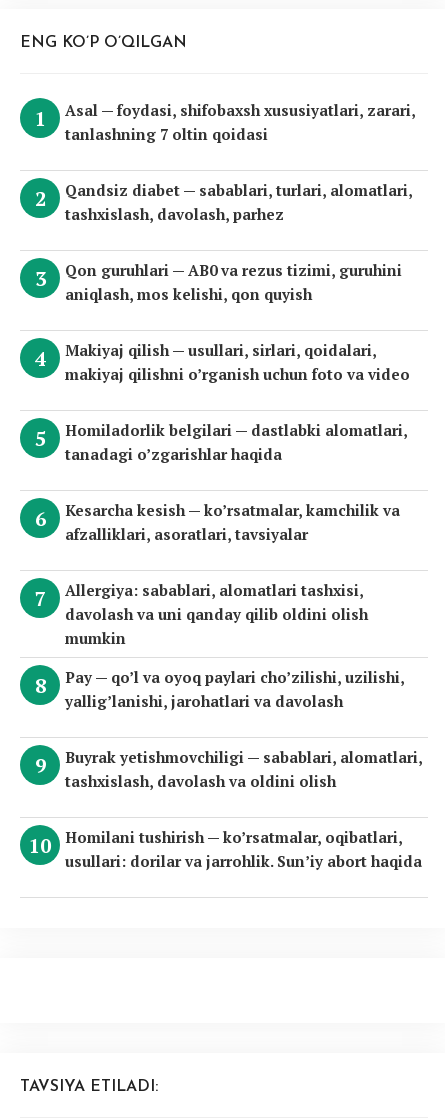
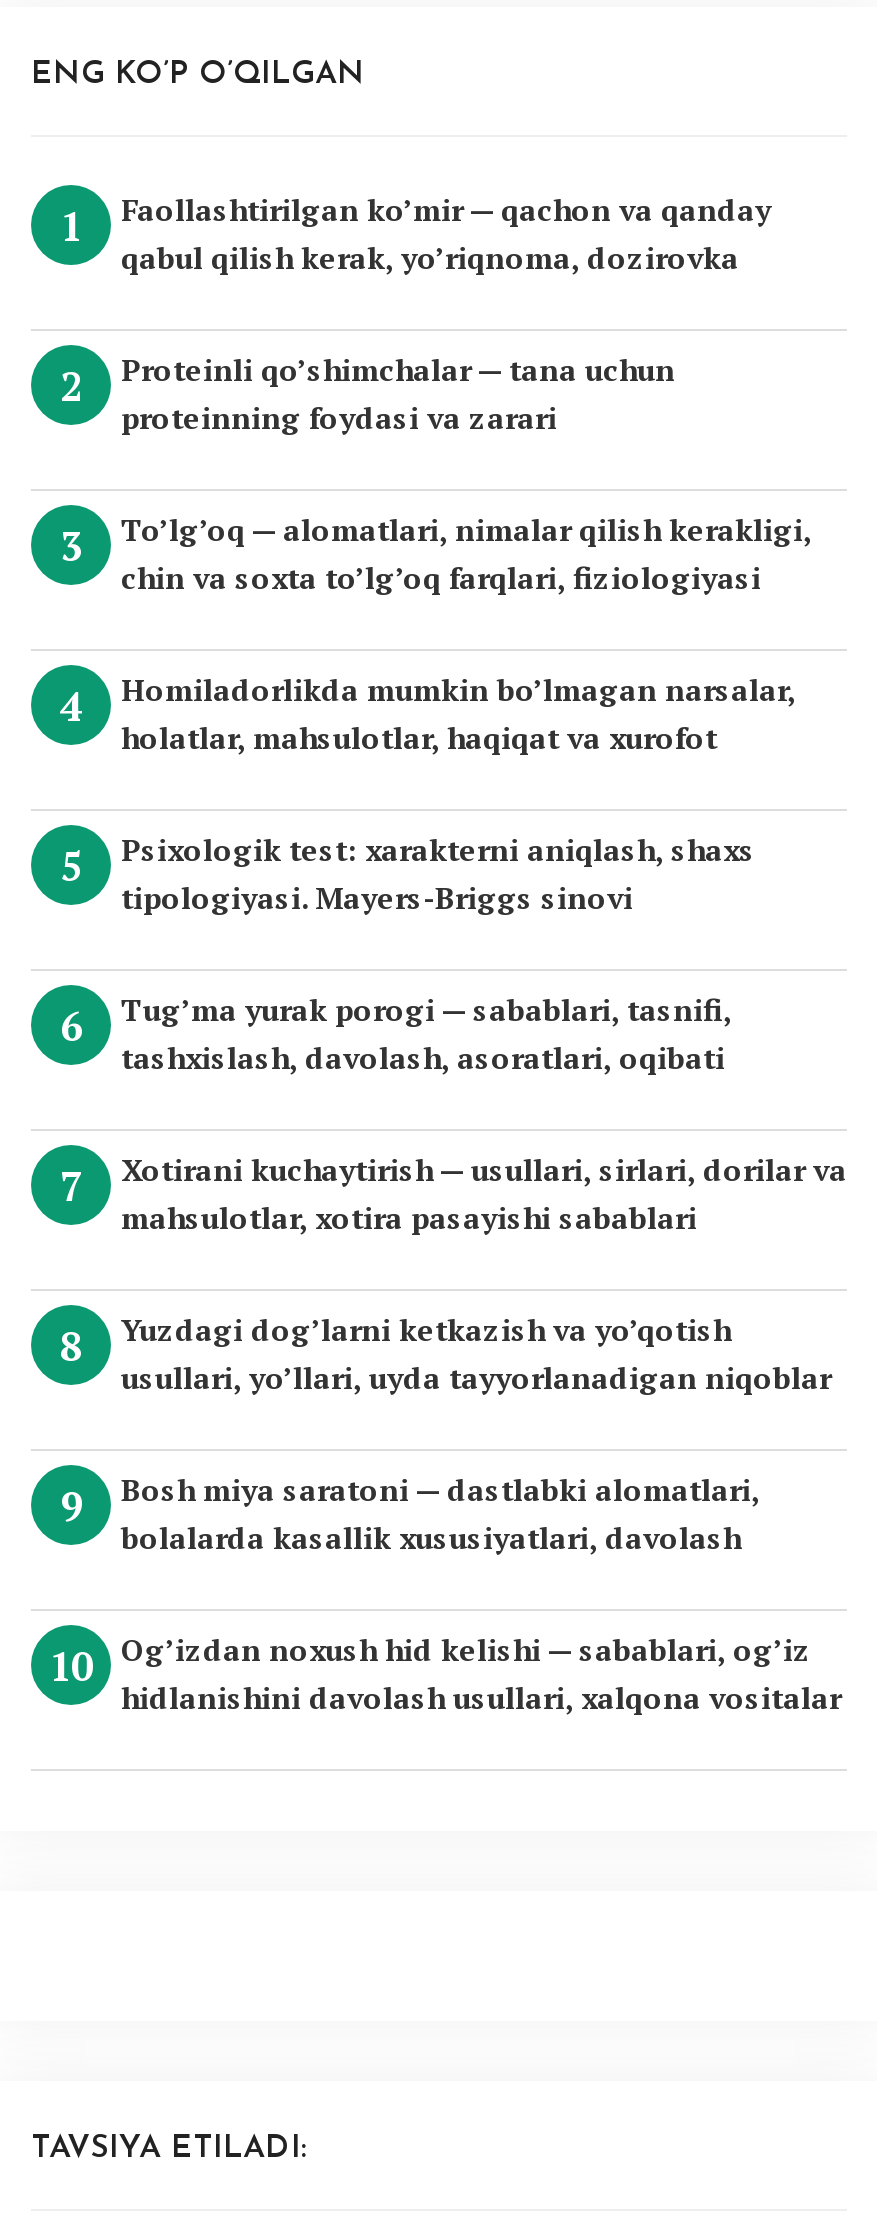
- Asal — foydasi, shifobaxsh xususiyatlari, zarari,
- tanlashning 7 oltin qoidasi
+ Faollashtirilgan ko’mir — qachon va qanday
+ qabul qilish kerak, yo’riqnoma, dozirovka

- Qandsiz diabet — sabablari, turlari, alomatlari,
- tashxislash, davolash, parhez
+ Proteinli qo’shimchalar — tana uchun
+ proteinning foydasi va zarari

- Qon guruhlari — AB0 va rezus tizimi, guruhini
- aniqlash, mos kelishi, qon quyish
+ To’lg’oq — alomatlari, nimalar qilish kerakligi,
+ chin va soxta to’lg’oq farqlari, fiziologiyasi

- Makiyaj qilish — usullari, sirlari, qoidalari,
- makiyaj qilishni o’rganish uchun foto va video
+ Homiladorlikda mumkin bo’lmagan narsalar,
+ holatlar, mahsulotlar, haqiqat va xurofot

- Homiladorlik belgilari — dastlabki alomatlari,
- tanadagi o’zgarishlar haqida
+ Psixologik test: xarakterni aniqlash, shaxs
+ tipologiyasi. Mayers-Briggs sinovi

- Kesarcha kesish — ko’rsatmalar, kamchilik va
- afzalliklari, asoratlari, tavsiyalar
+ Tug’ma yurak porogi — sabablari, tasnifi,
+ tashxislash, davolash, asoratlari, oqibati

- Allergiya: sabablari, alomatlari tashxisi,
- davolash va uni qanday qilib oldini olish
- mumkin
+ Xotirani kuchaytirish — usullari, sirlari, dorilar va
+ mahsulotlar, xotira pasayishi sabablari

- Pay — qo’l va oyoq paylari cho’zilishi, uzilishi,
- yallig’lanishi, jarohatlari va davolash
+ Yuzdagi dog’larni ketkazish va yo’qotish
+ usullari, yo’llari, uyda tayyorlanadigan niqoblar

- Buyrak yetishmovchiligi — sabablari, alomatlari,
- tashxislash, davolash va oldini olish
+ Bosh miya saratoni — dastlabki alomatlari,
+ bolalarda kasallik xususiyatlari, davolash

- Homilani tushirish — ko’rsatmalar, oqibatlari,
- usullari: dorilar va jarrohlik. Sun’iy abort haqida
+ Og’izdan noxush hid kelishi — sabablari, og’iz
+ hidlanishini davolash usullari, xalqona vositalar
